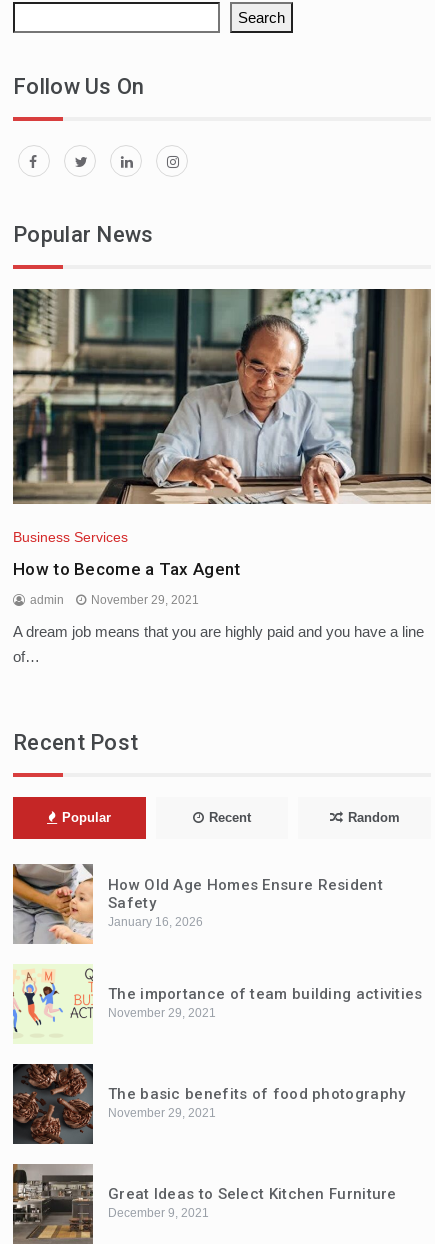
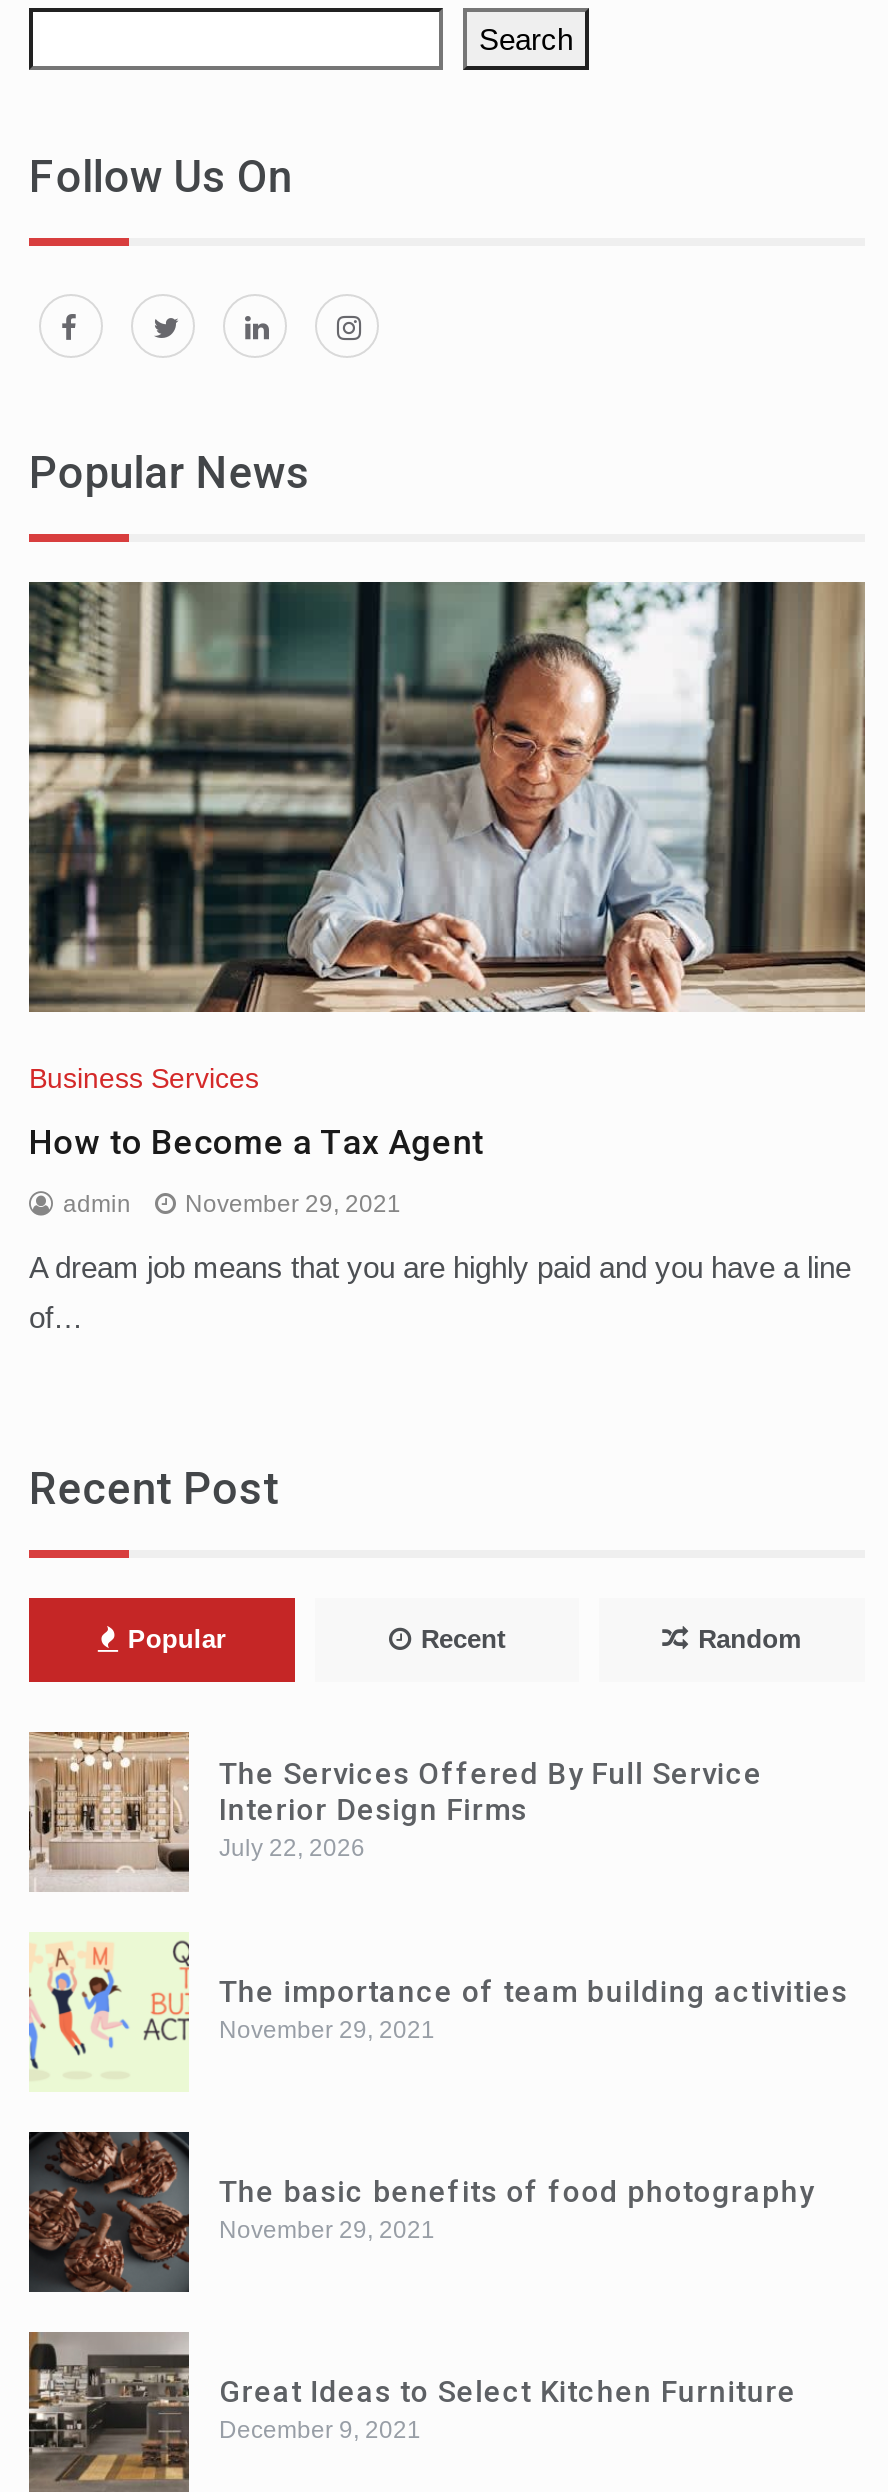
- [image]
- How Old Age Homes Ensure Resident
- Safety
- January 16, 2026
+ [image]
+ The Services Offered By Full Service
+ Interior Design Firms
+ July 22, 2026
